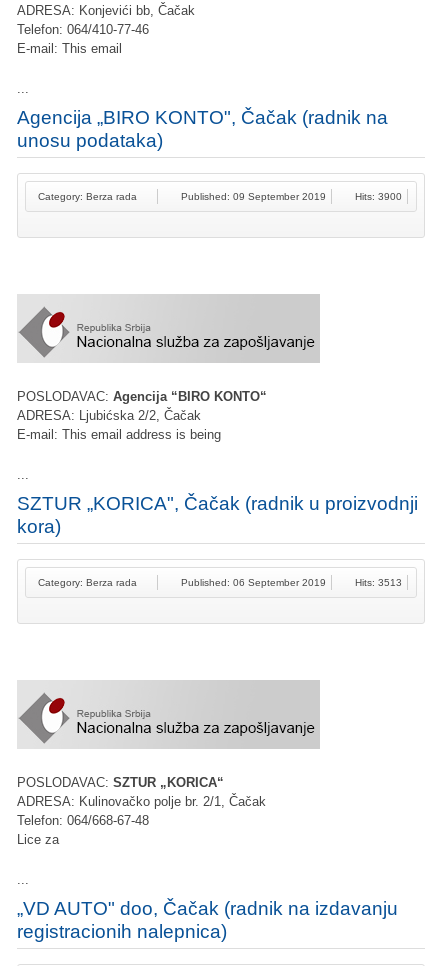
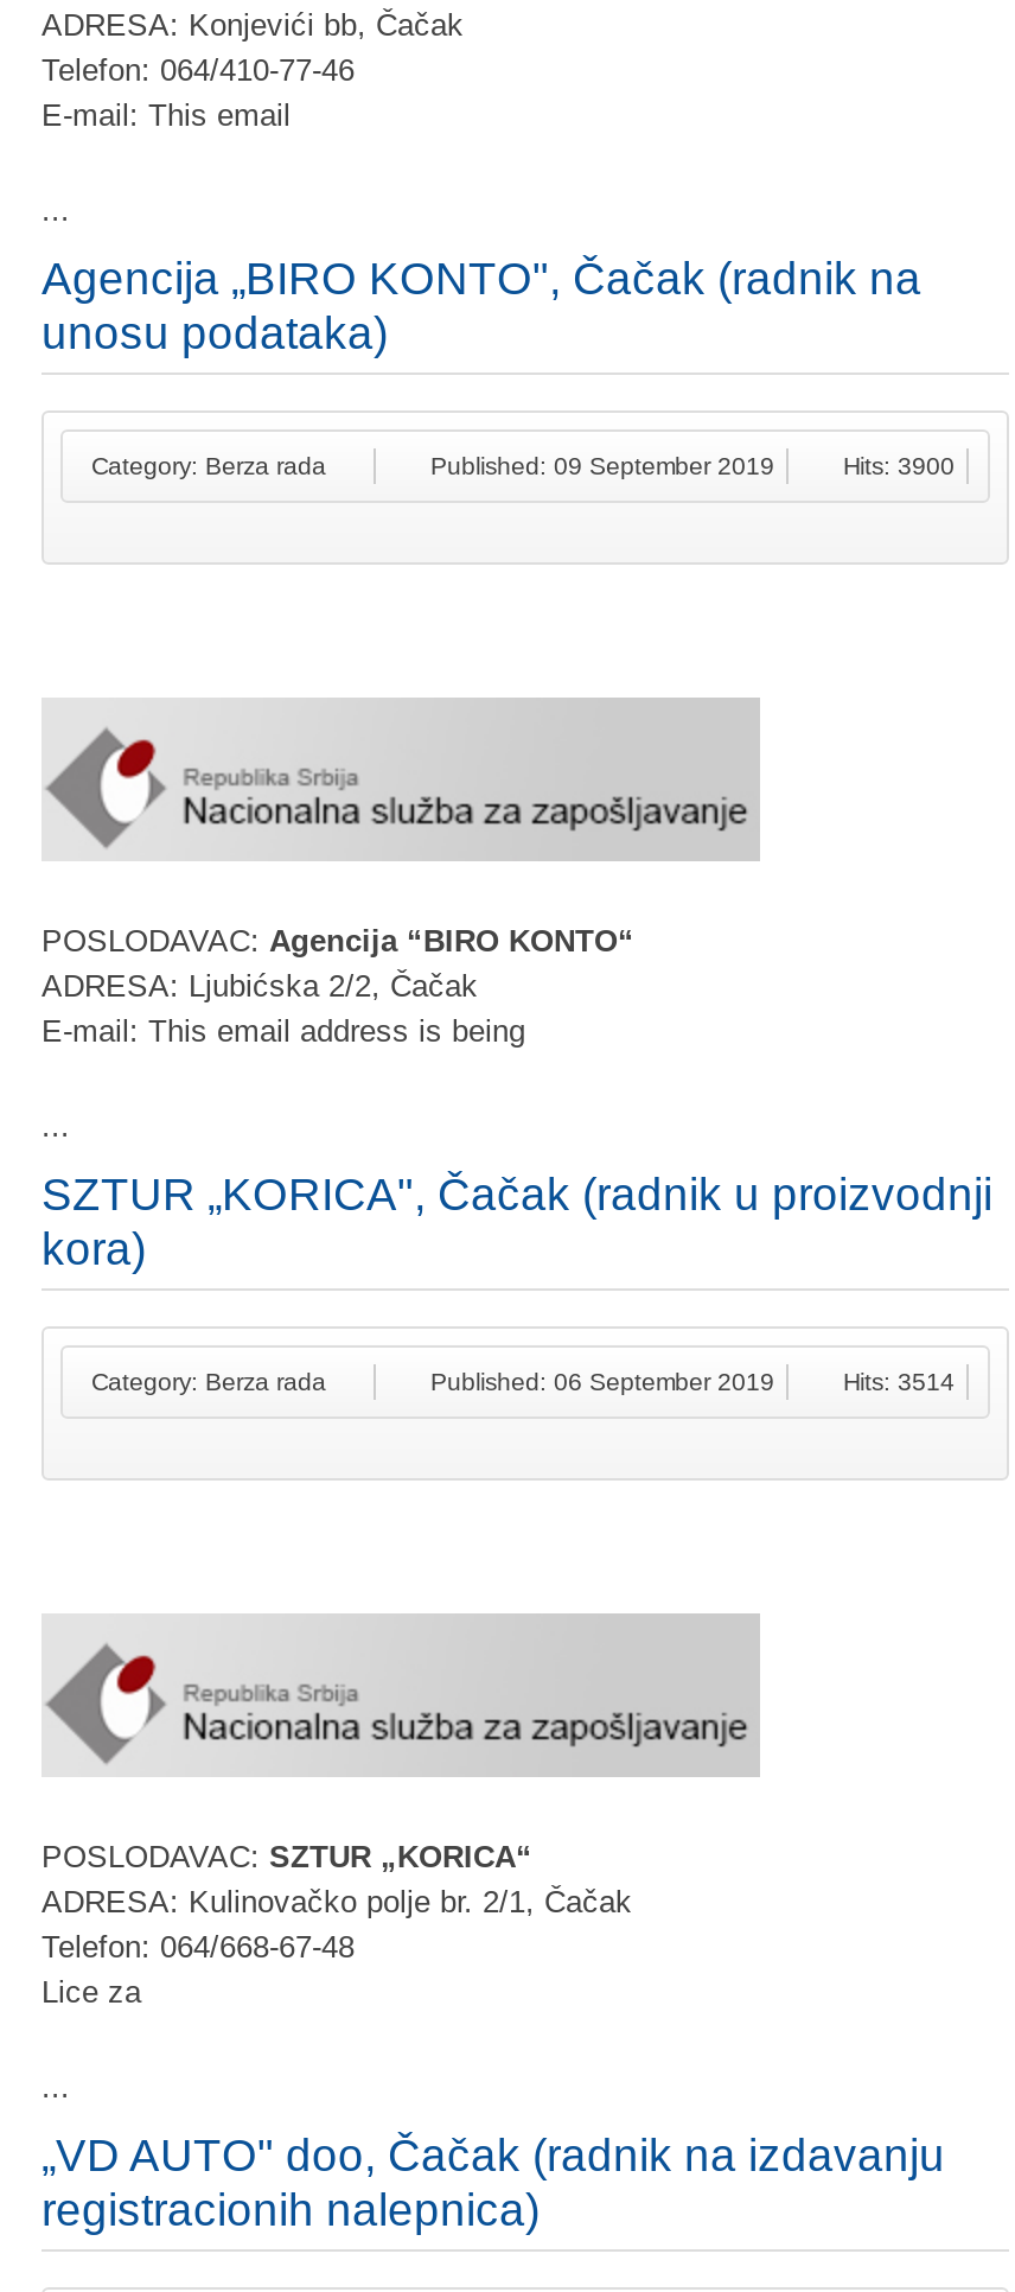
- Hits: 3513
+ Hits: 3514
